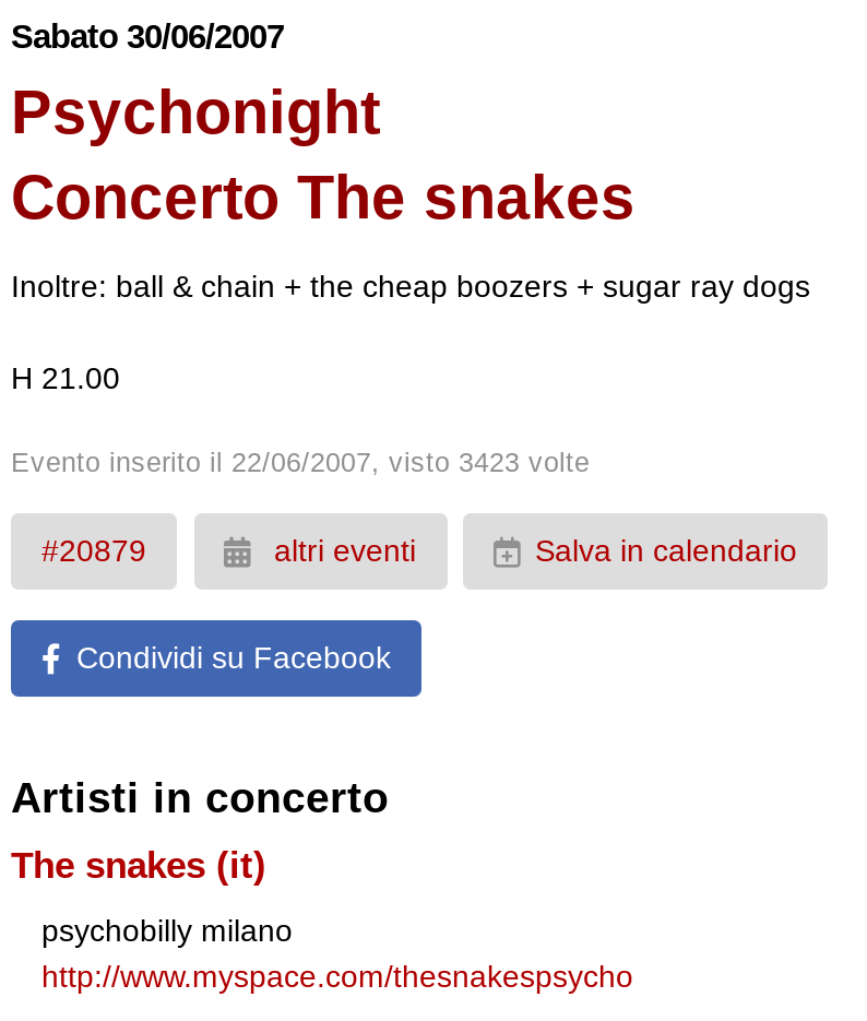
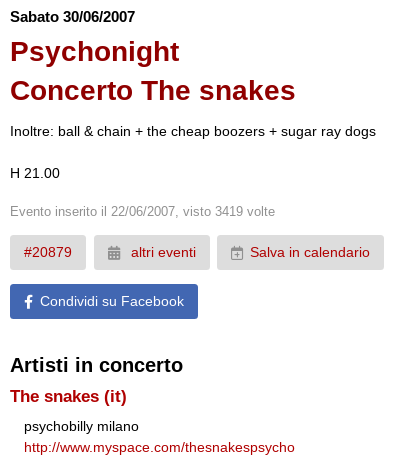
- Evento inserito il 22/06/2007, visto 3423 volte
+ Evento inserito il 22/06/2007, visto 3419 volte
